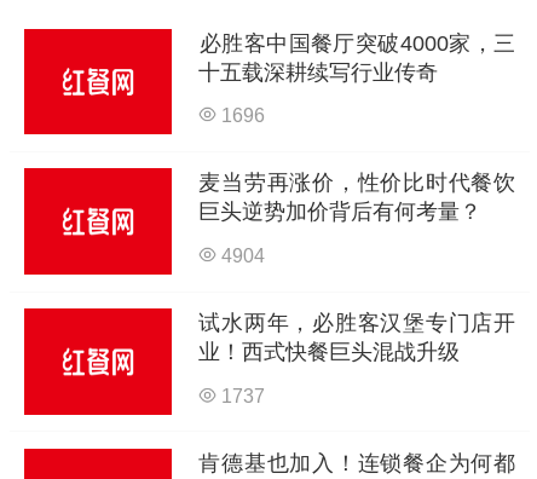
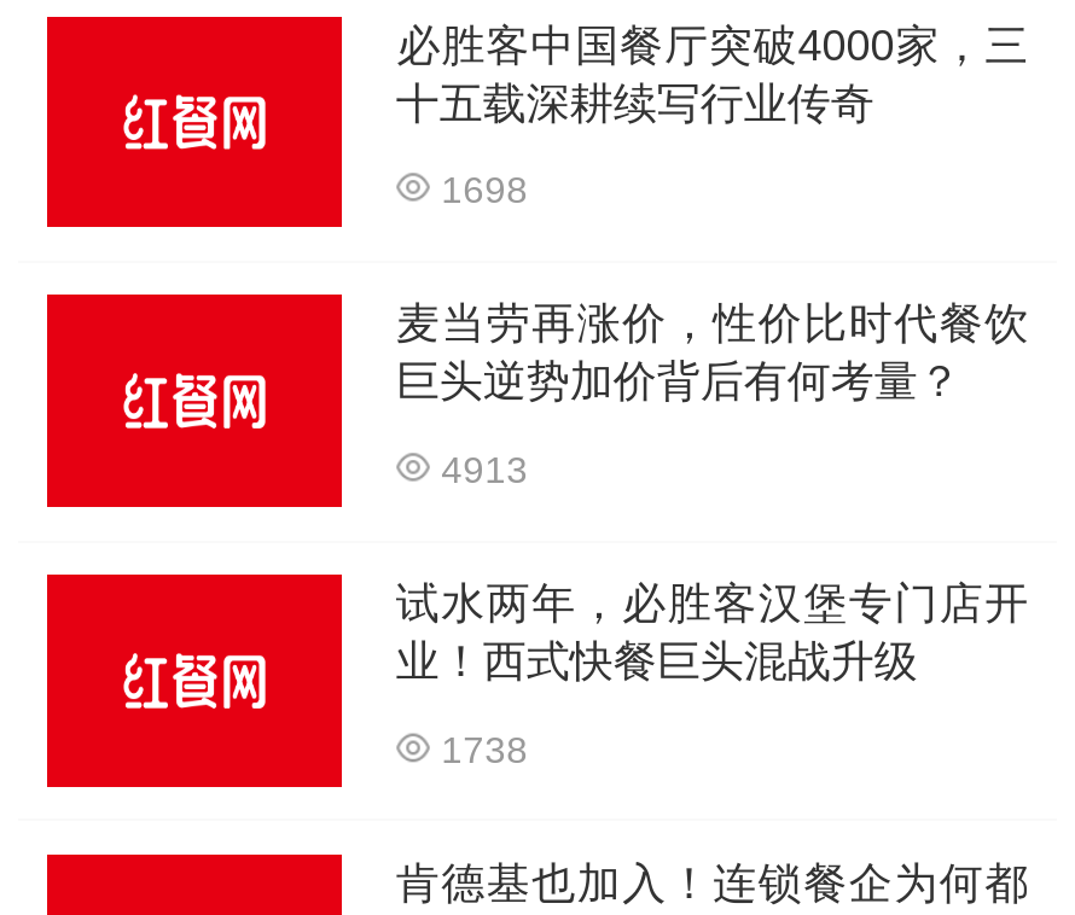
- 1696
+ 1698

- 4904
+ 4913

- 1737
+ 1738
